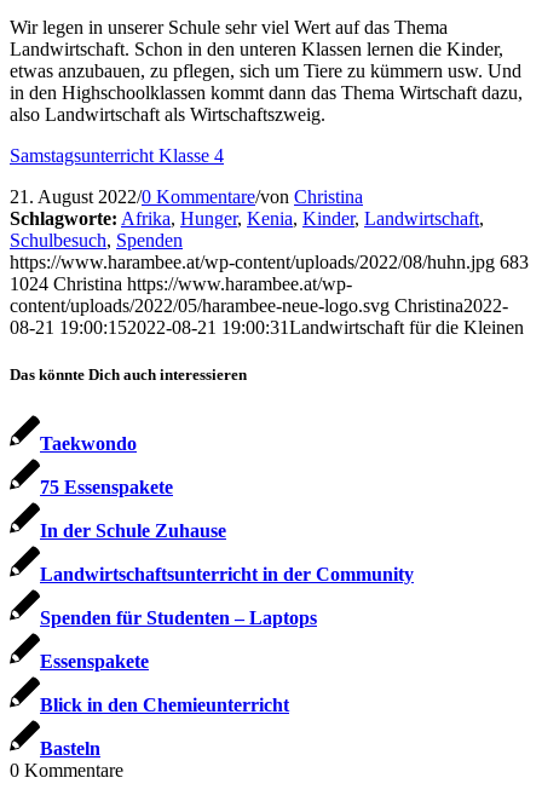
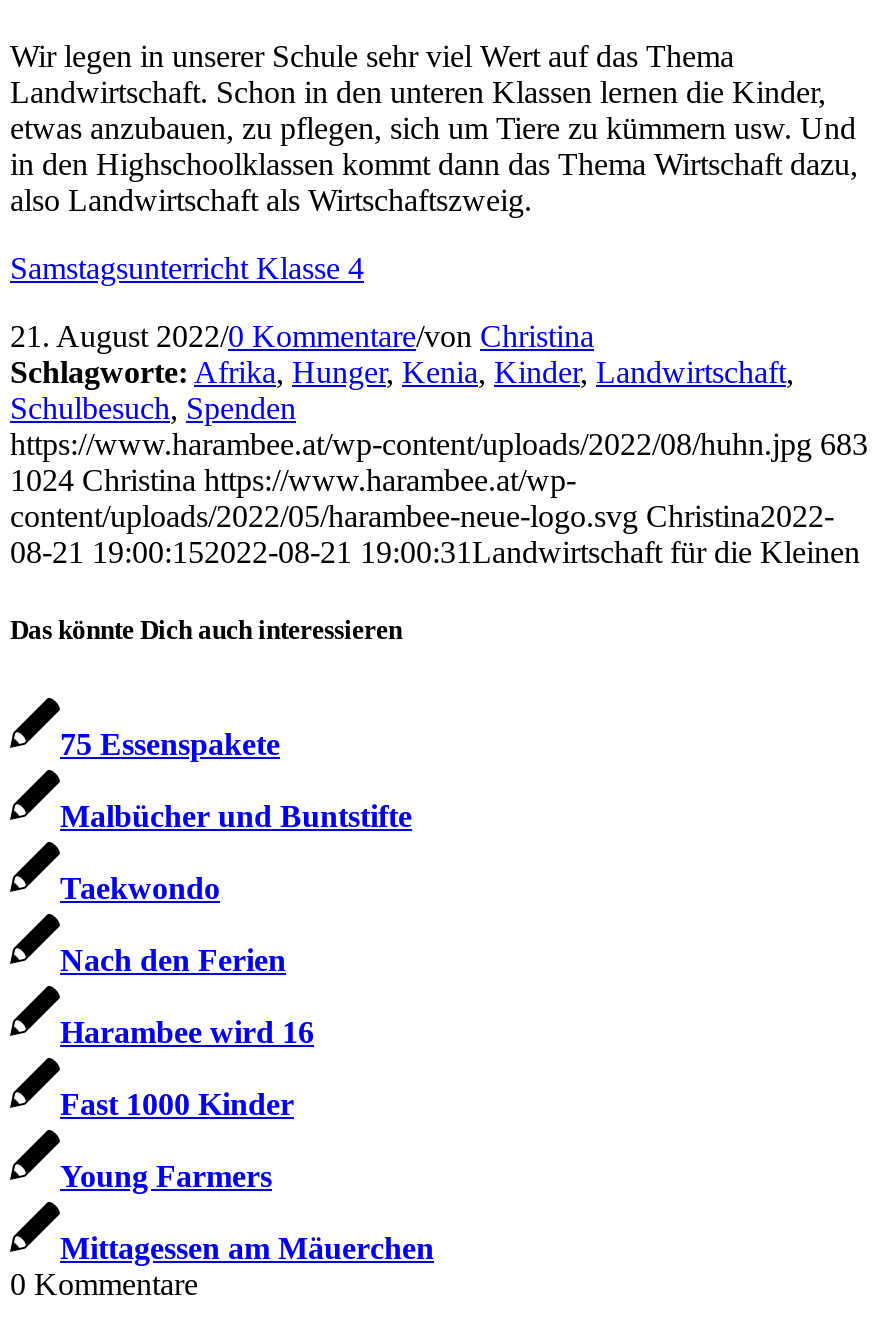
+ Malbücher und Buntstifte

moved down: Taekwondo

moved up: 75 Essenspakete

- In der Schule Zuhause
- Landwirtschaftsunterricht in der Community
- Spenden für Studenten – Laptops
- Essenspakete
- Blick in den Chemieunterricht
- Basteln
+ Nach den Ferien
+ Harambee wird 16
+ Fast 1000 Kinder
+ Young Farmers
+ Mittagessen am Mäuerchen
